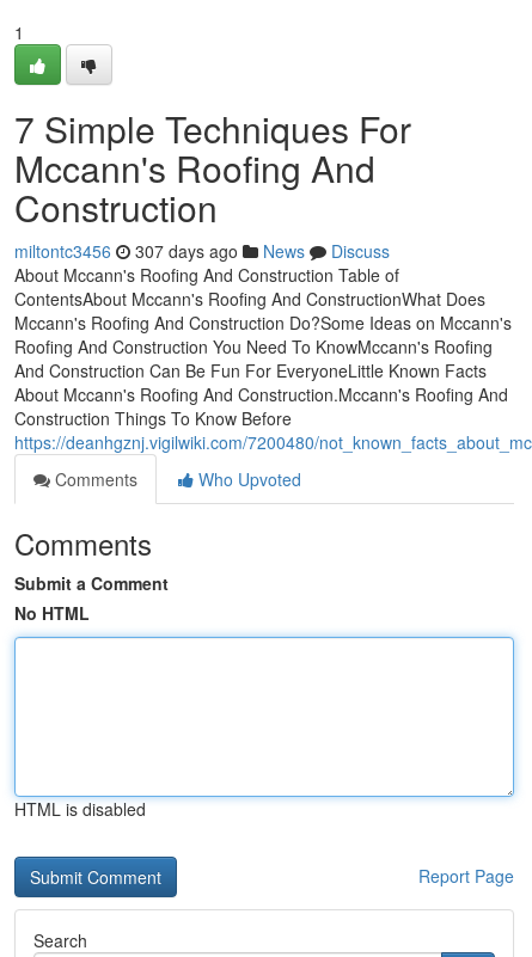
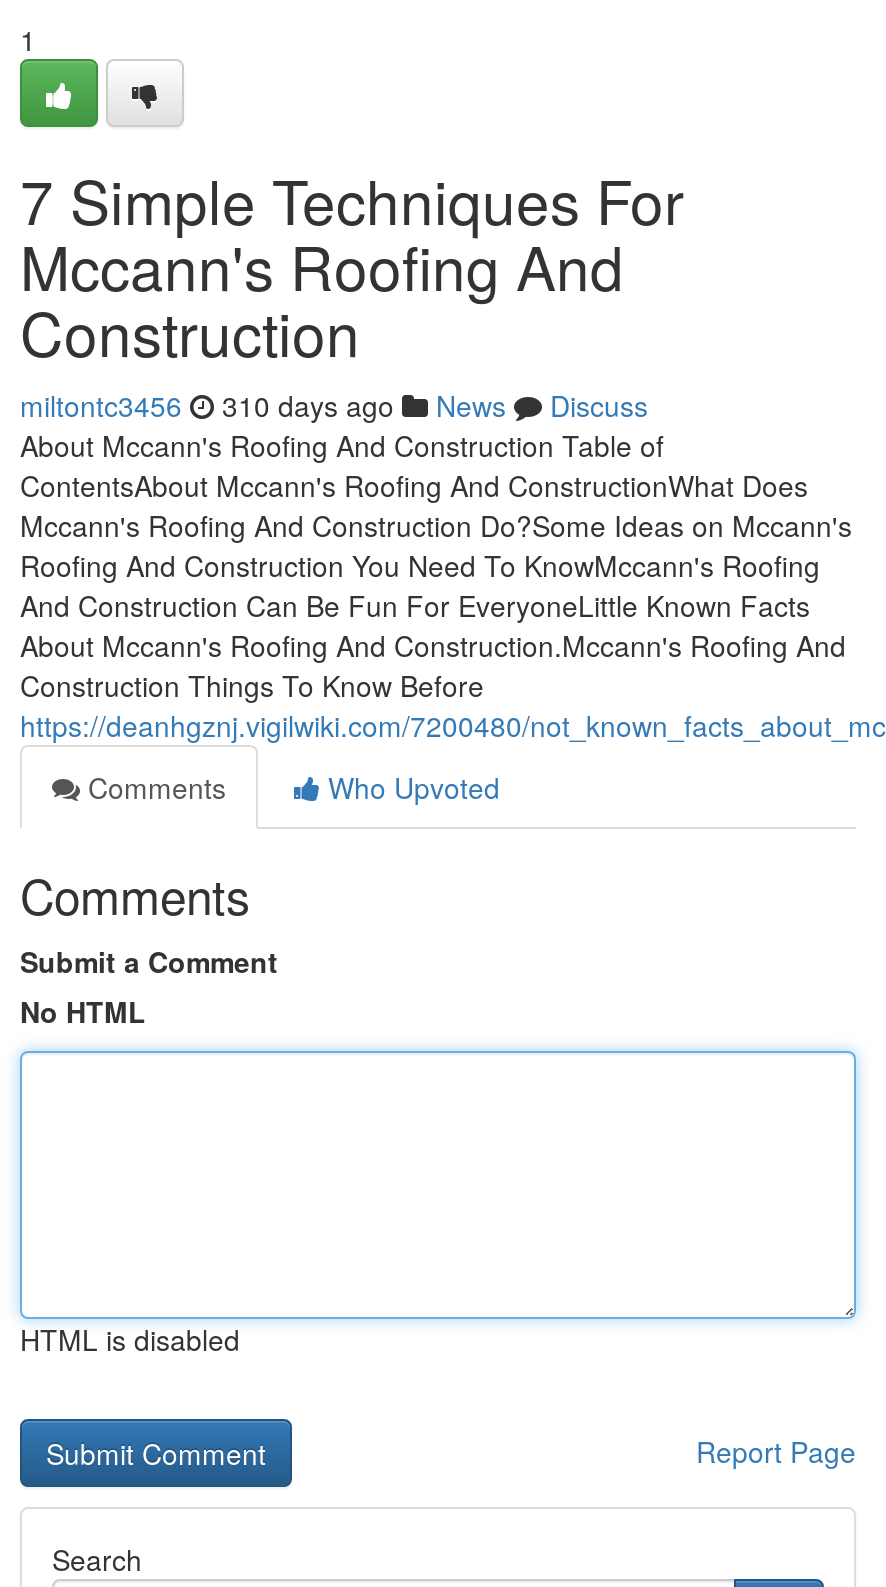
- miltontc3456 307 days ago News Discuss
+ miltontc3456 310 days ago News Discuss
